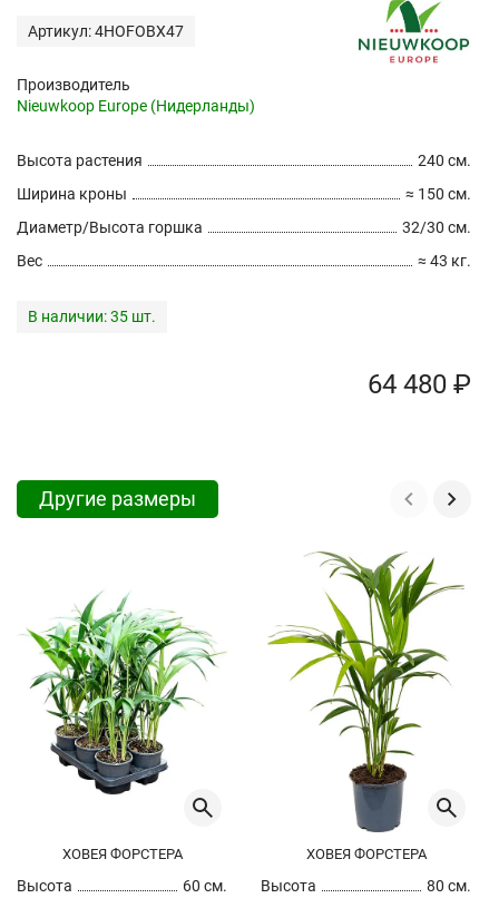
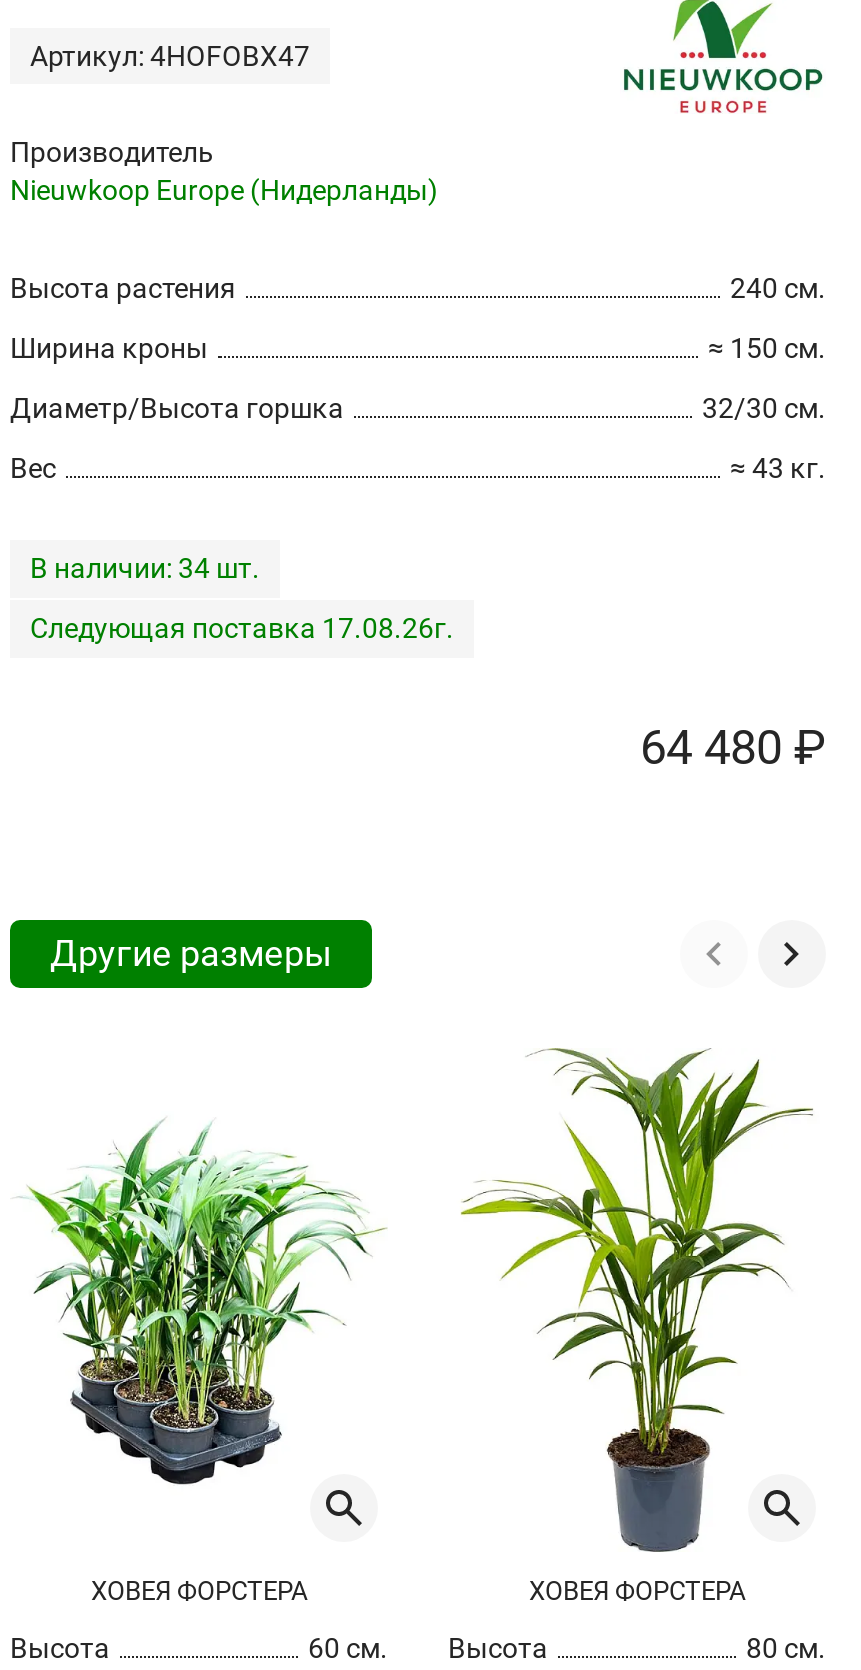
- В наличии: 35 шт.
+ В наличии: 34 шт.
+ Следующая поставка 17.08.26г.
